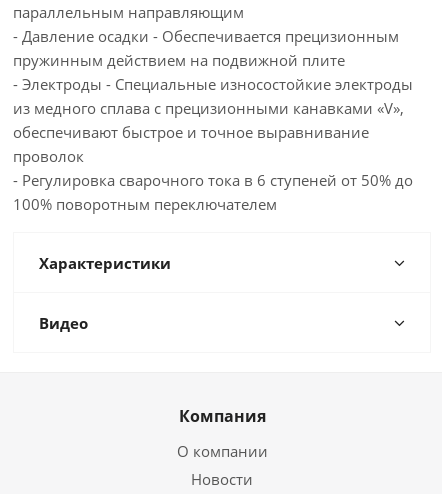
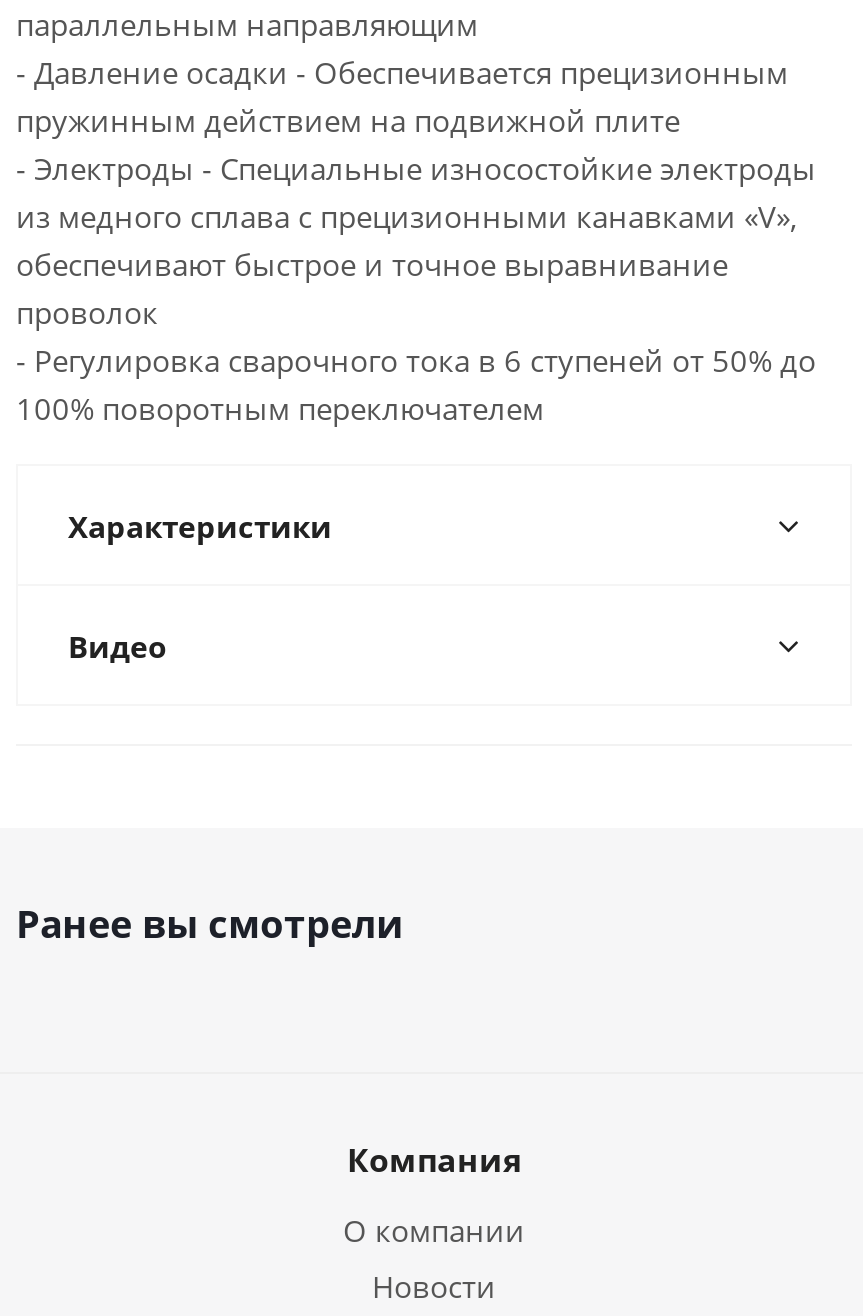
+ Ранее вы смотрели
